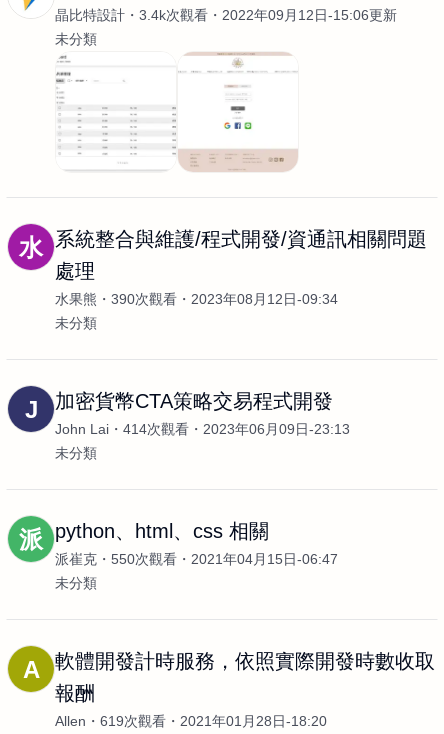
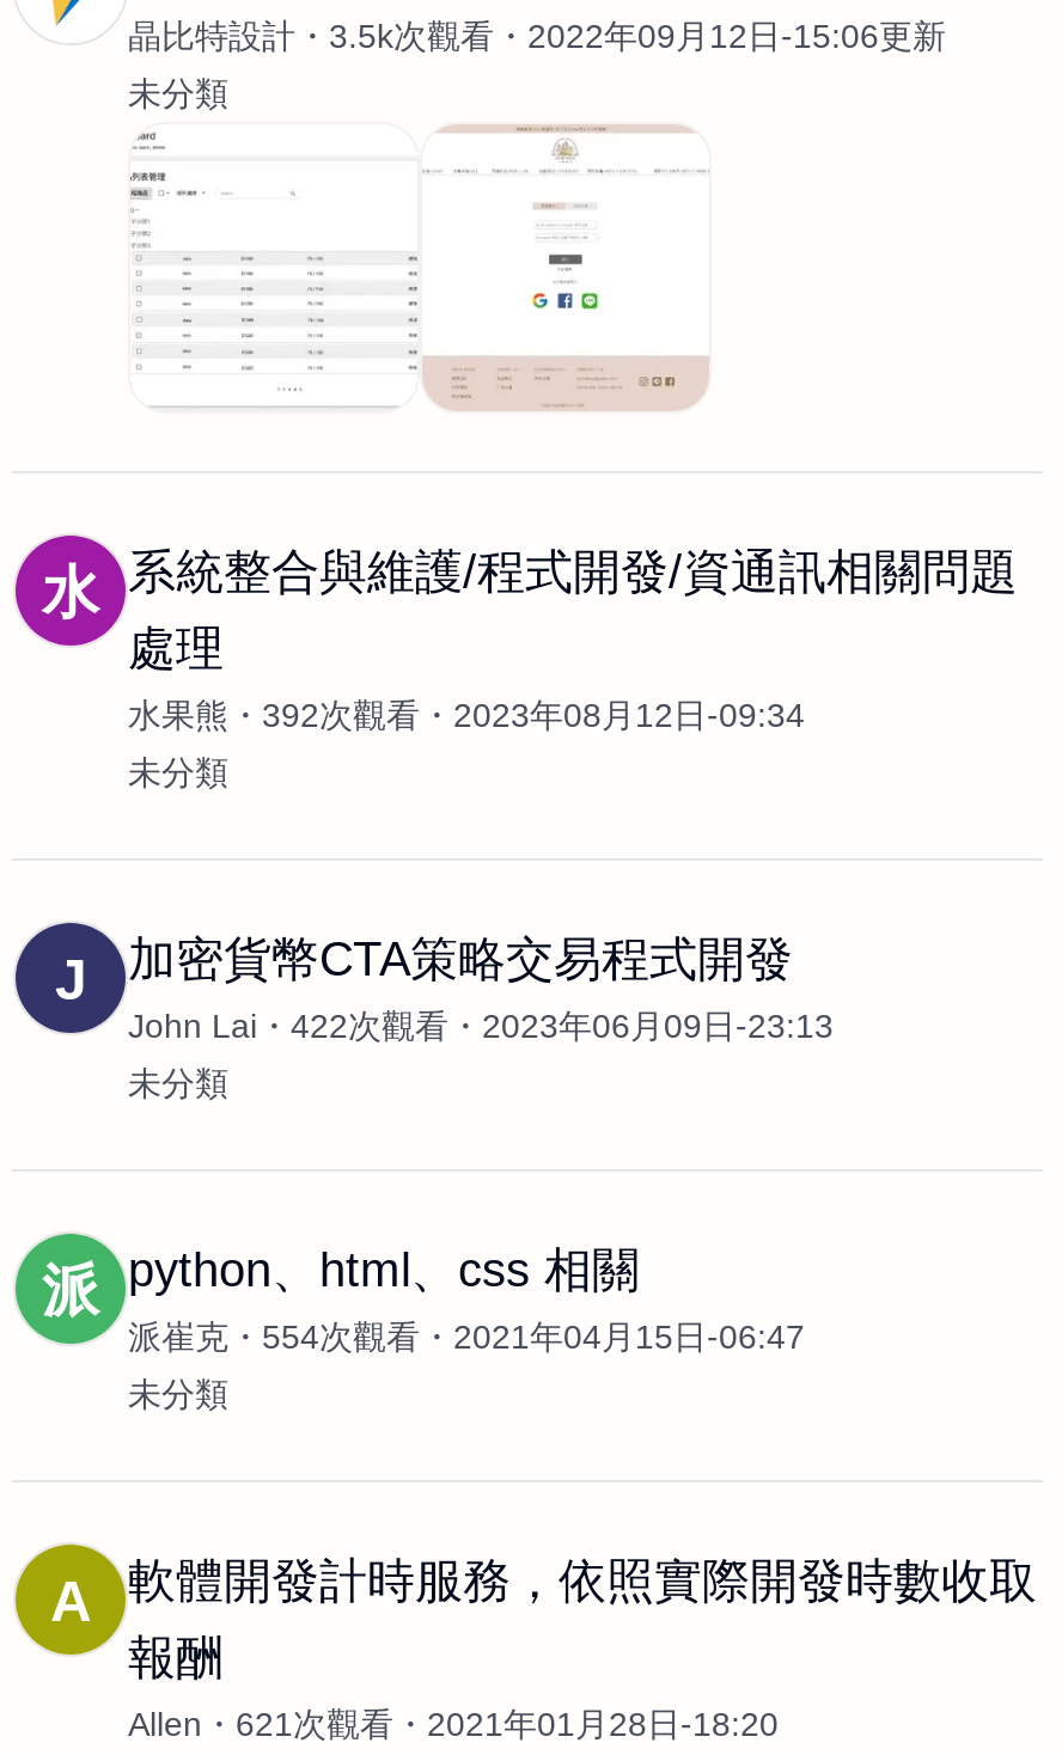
- 晶比特設計 3.4k次觀看 2022年09月12日-15:06更新
+ 晶比特設計 3.5k次觀看 2022年09月12日-15:06更新

- 水果熊 390次觀看 2023年08月12日-09:34
+ 水果熊 392次觀看 2023年08月12日-09:34

- John Lai 414次觀看 2023年06月09日-23:13
+ John Lai 422次觀看 2023年06月09日-23:13

- 派崔克 550次觀看 2021年04月15日-06:47
+ 派崔克 554次觀看 2021年04月15日-06:47

- Allen 619次觀看 2021年01月28日-18:20
+ Allen 621次觀看 2021年01月28日-18:20
